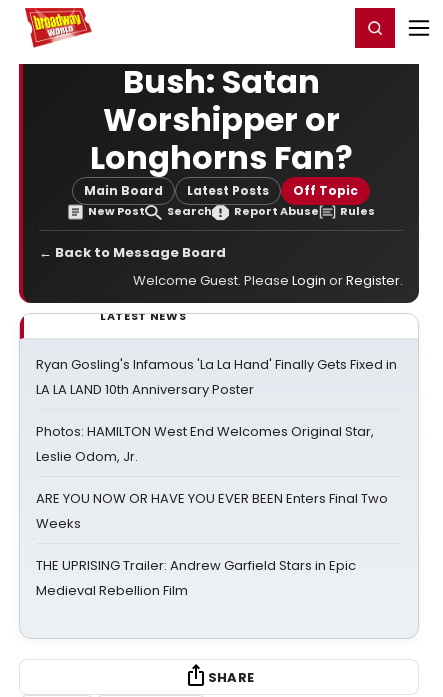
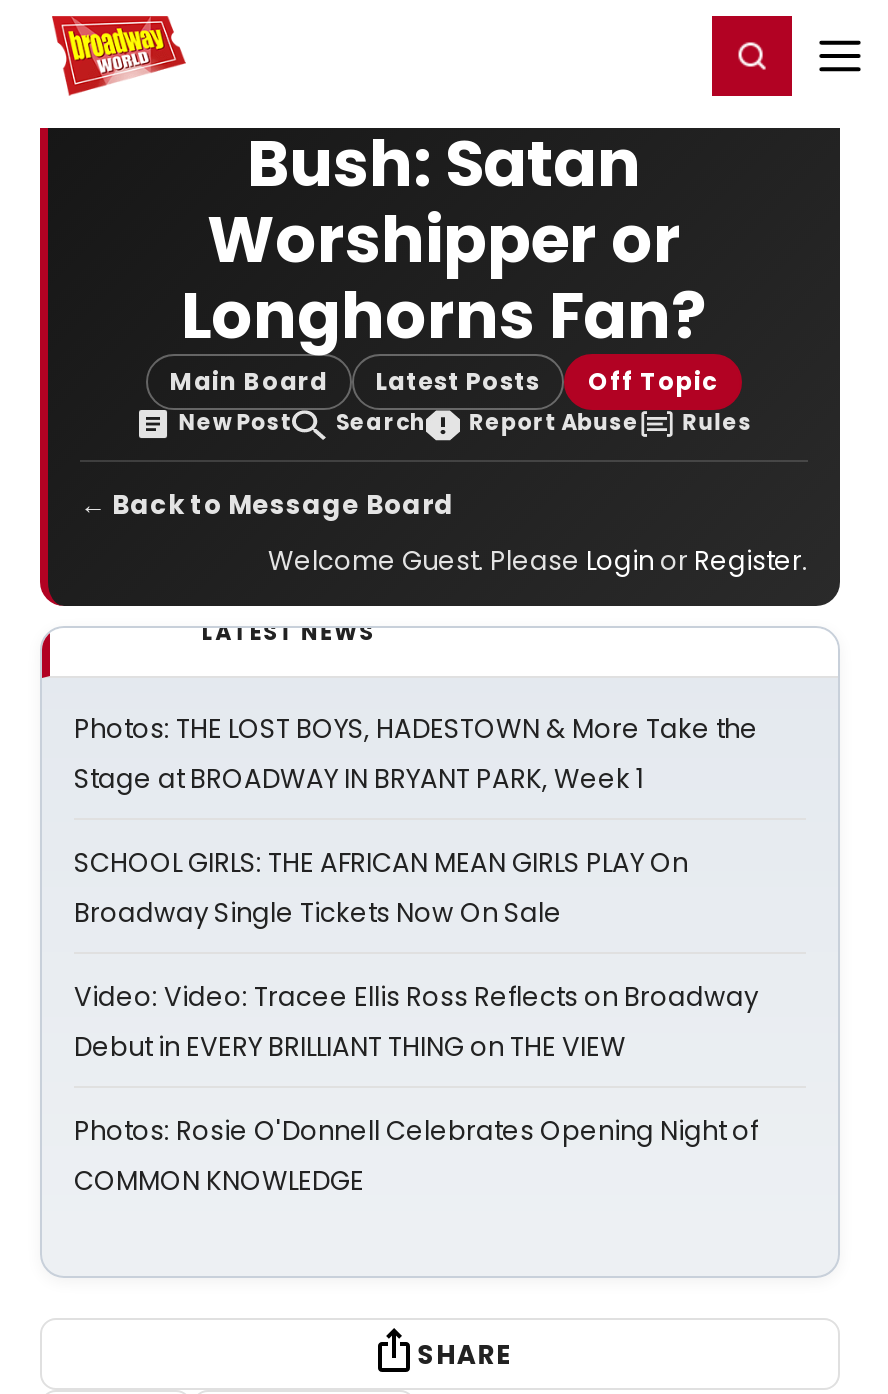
- Ryan Gosling's Infamous 'La La Hand' Finally Gets Fixed in
- LA LA LAND 10th Anniversary Poster
+ Photos: THE LOST BOYS, HADESTOWN & More Take the
+ Stage at BROADWAY IN BRYANT PARK, Week 1

- Photos: HAMILTON West End Welcomes Original Star,
- Leslie Odom, Jr.
+ SCHOOL GIRLS: THE AFRICAN MEAN GIRLS PLAY On
+ Broadway Single Tickets Now On Sale

- ARE YOU NOW OR HAVE YOU EVER BEEN Enters Final Two
- Weeks
+ Video: Video: Tracee Ellis Ross Reflects on Broadway
+ Debut in EVERY BRILLIANT THING on THE VIEW

- THE UPRISING Trailer: Andrew Garfield Stars in Epic
- Medieval Rebellion Film
+ Photos: Rosie O'Donnell Celebrates Opening Night of
+ COMMON KNOWLEDGE
